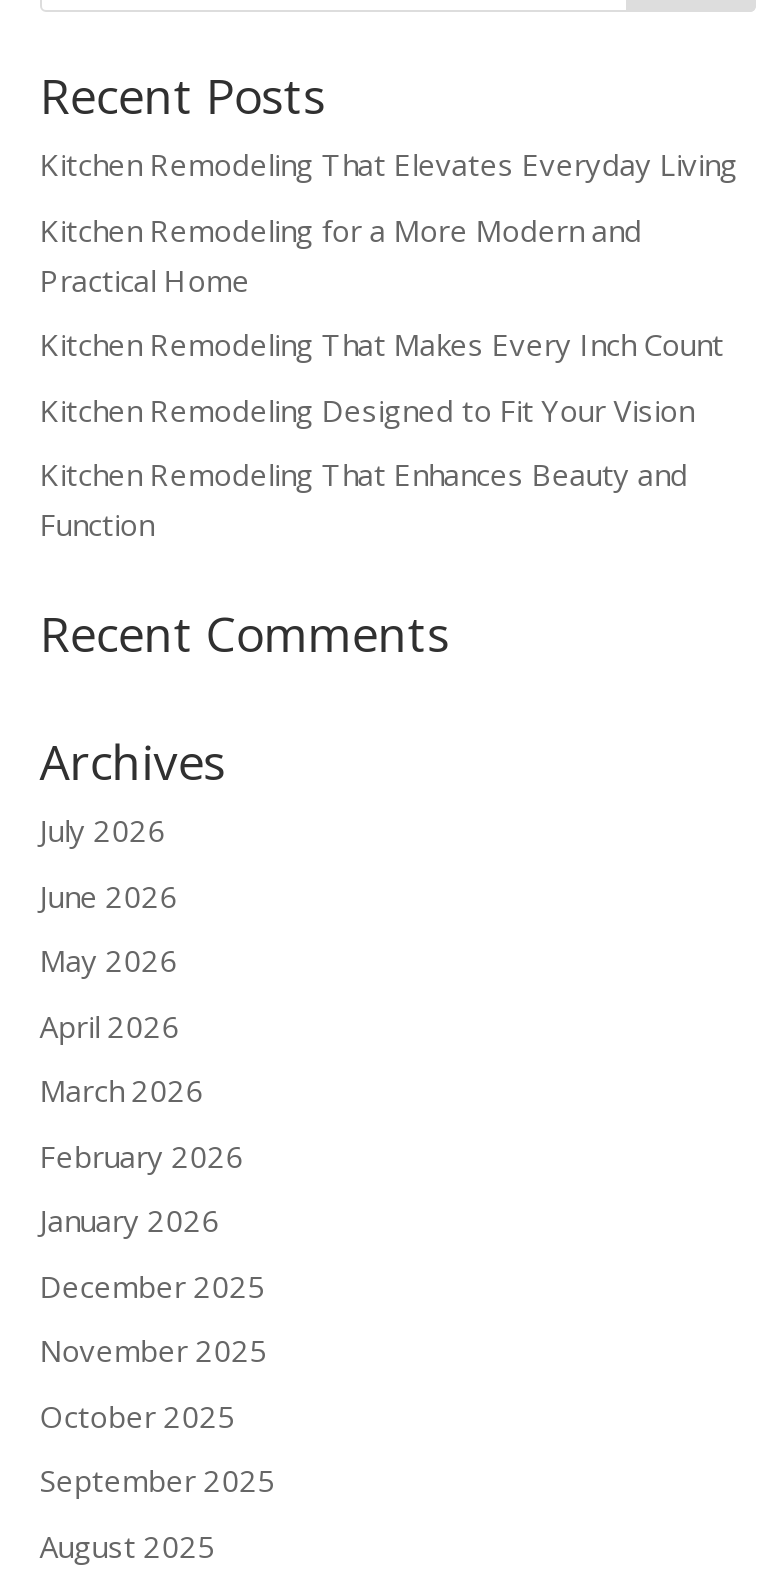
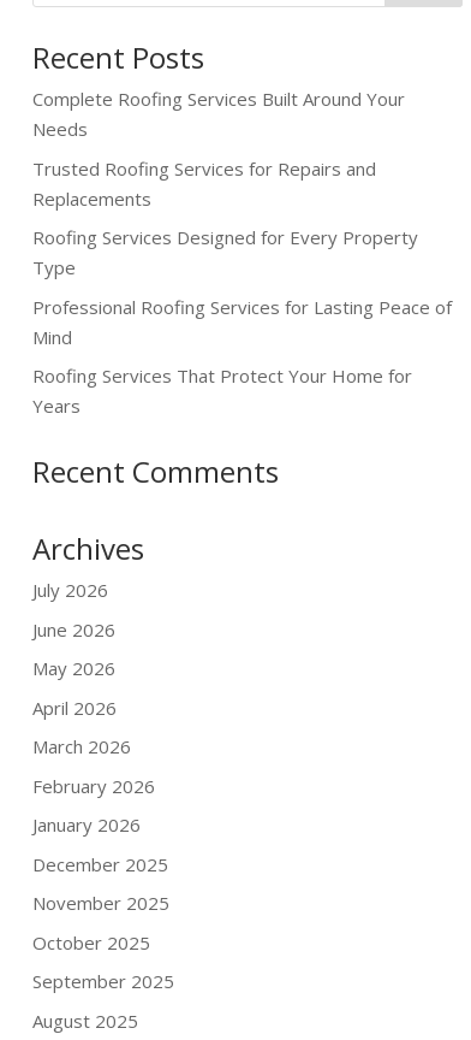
- Kitchen Remodeling That Elevates Everyday Living
+ Complete Roofing Services Built Around Your
+ Needs

- Kitchen Remodeling for a More Modern and
- Practical Home
+ Trusted Roofing Services for Repairs and
+ Replacements

- Kitchen Remodeling That Makes Every Inch Count
+ Roofing Services Designed for Every Property
+ Type

- Kitchen Remodeling Designed to Fit Your Vision
+ Professional Roofing Services for Lasting Peace of
+ Mind

- Kitchen Remodeling That Enhances Beauty and
- Function
+ Roofing Services That Protect Your Home for
+ Years
